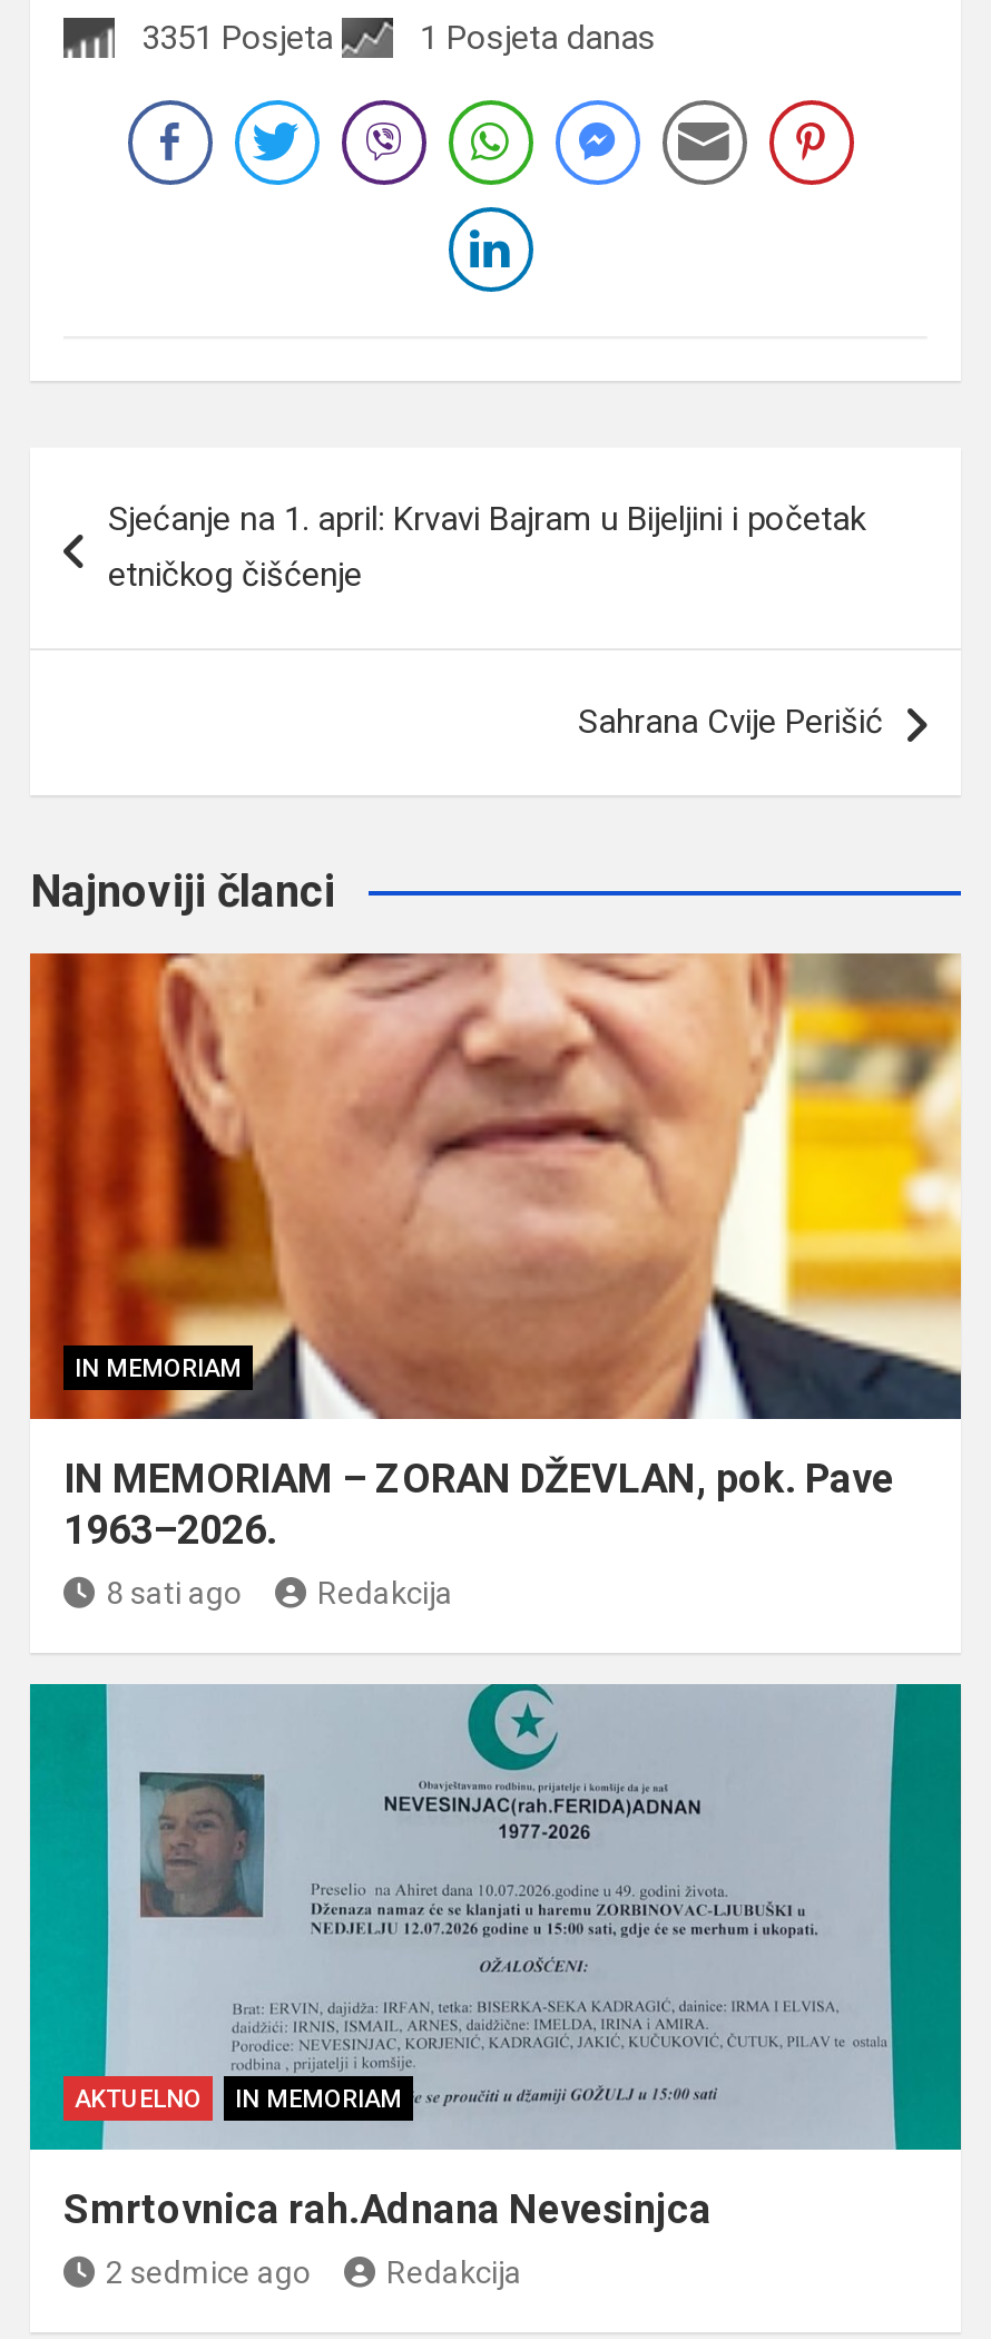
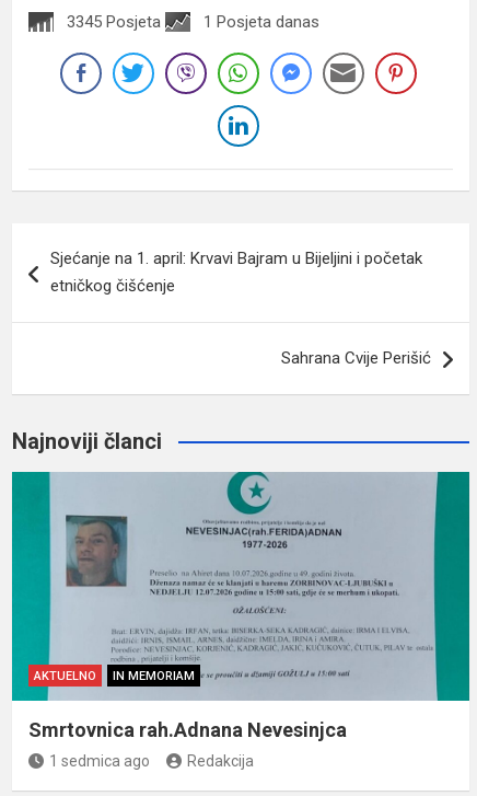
- 3351 Posjeta
+ 3345 Posjeta

- [image]
- IN MEMORIAM
- IN MEMORIAM – ZORAN DŽEVLAN, pok. Pave
- 1963–2026.
- 8 sati ago
- Redakcija

- 2 sedmice ago
+ 1 sedmica ago
